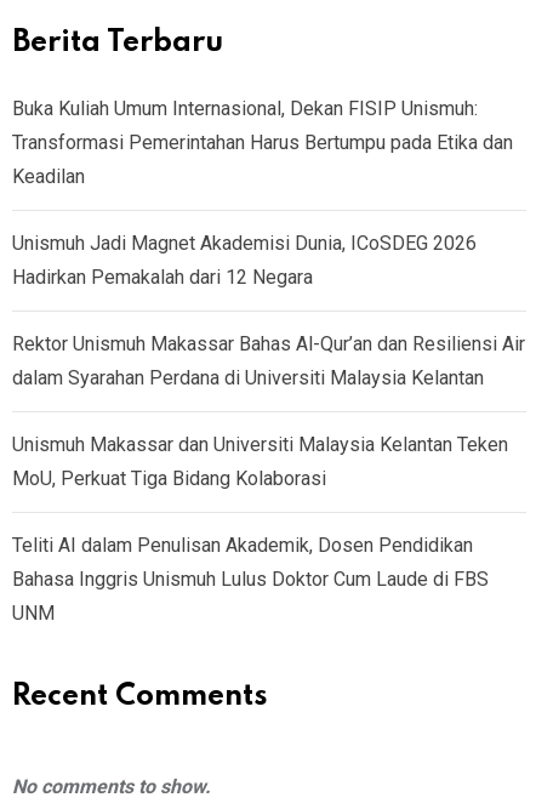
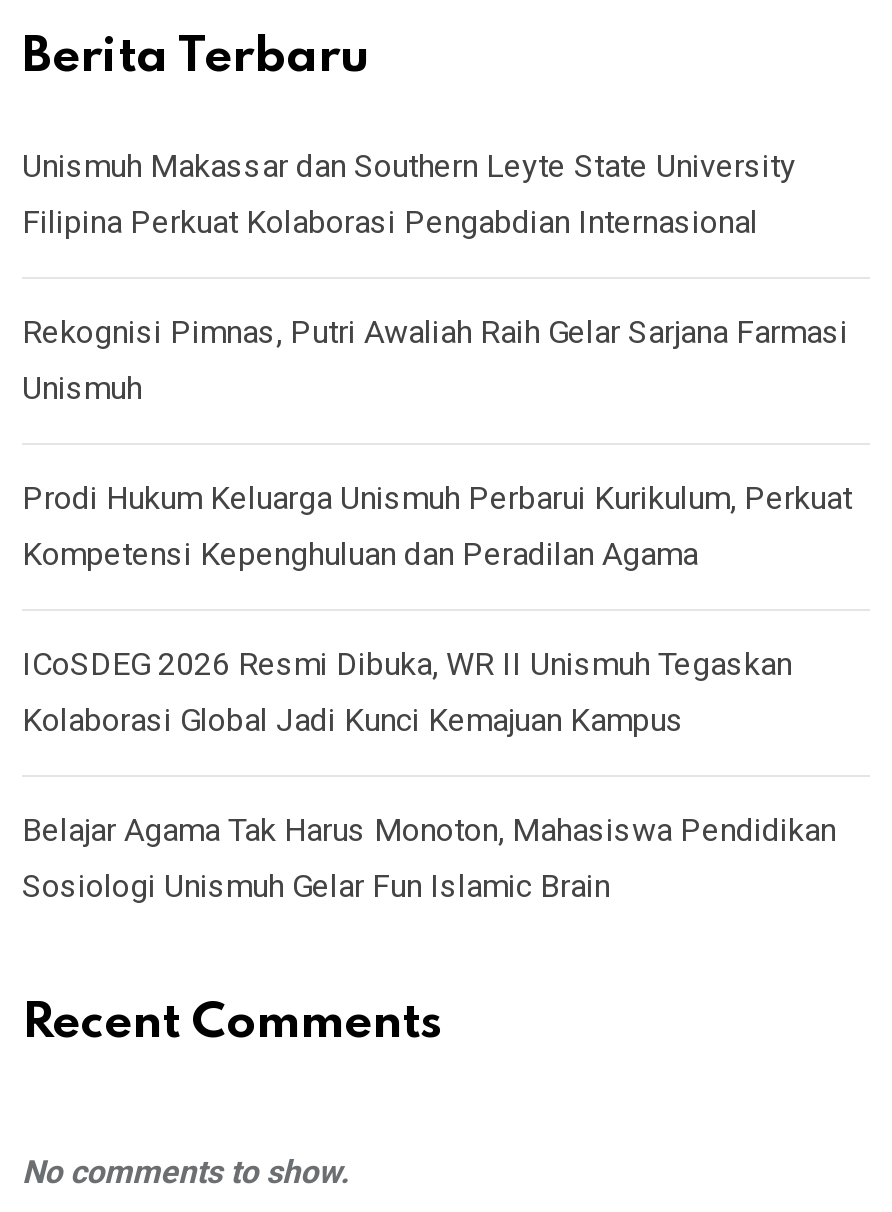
- Buka Kuliah Umum Internasional, Dekan FISIP Unismuh:
- Transformasi Pemerintahan Harus Bertumpu pada Etika dan
- Keadilan
- Unismuh Jadi Magnet Akademisi Dunia, ICoSDEG 2026
- Hadirkan Pemakalah dari 12 Negara
- Rektor Unismuh Makassar Bahas Al-Qur’an dan Resiliensi Air
- dalam Syarahan Perdana di Universiti Malaysia Kelantan
- Unismuh Makassar dan Universiti Malaysia Kelantan Teken
- MoU, Perkuat Tiga Bidang Kolaborasi
- Teliti AI dalam Penulisan Akademik, Dosen Pendidikan
- Bahasa Inggris Unismuh Lulus Doktor Cum Laude di FBS
- UNM
+ Unismuh Makassar dan Southern Leyte State University
+ Filipina Perkuat Kolaborasi Pengabdian Internasional
+ Rekognisi Pimnas, Putri Awaliah Raih Gelar Sarjana Farmasi
+ Unismuh
+ Prodi Hukum Keluarga Unismuh Perbarui Kurikulum, Perkuat
+ Kompetensi Kepenghuluan dan Peradilan Agama
+ ICoSDEG 2026 Resmi Dibuka, WR II Unismuh Tegaskan
+ Kolaborasi Global Jadi Kunci Kemajuan Kampus
+ Belajar Agama Tak Harus Monoton, Mahasiswa Pendidikan
+ Sosiologi Unismuh Gelar Fun Islamic Brain
